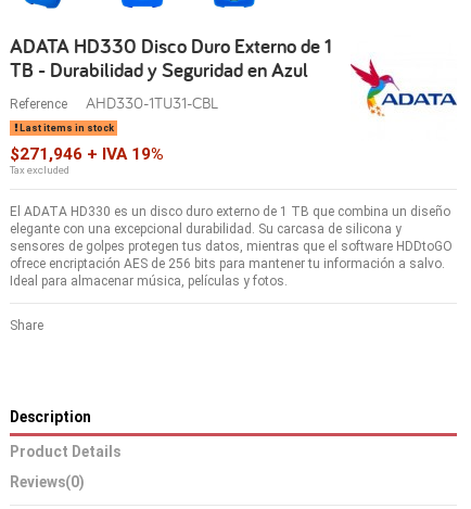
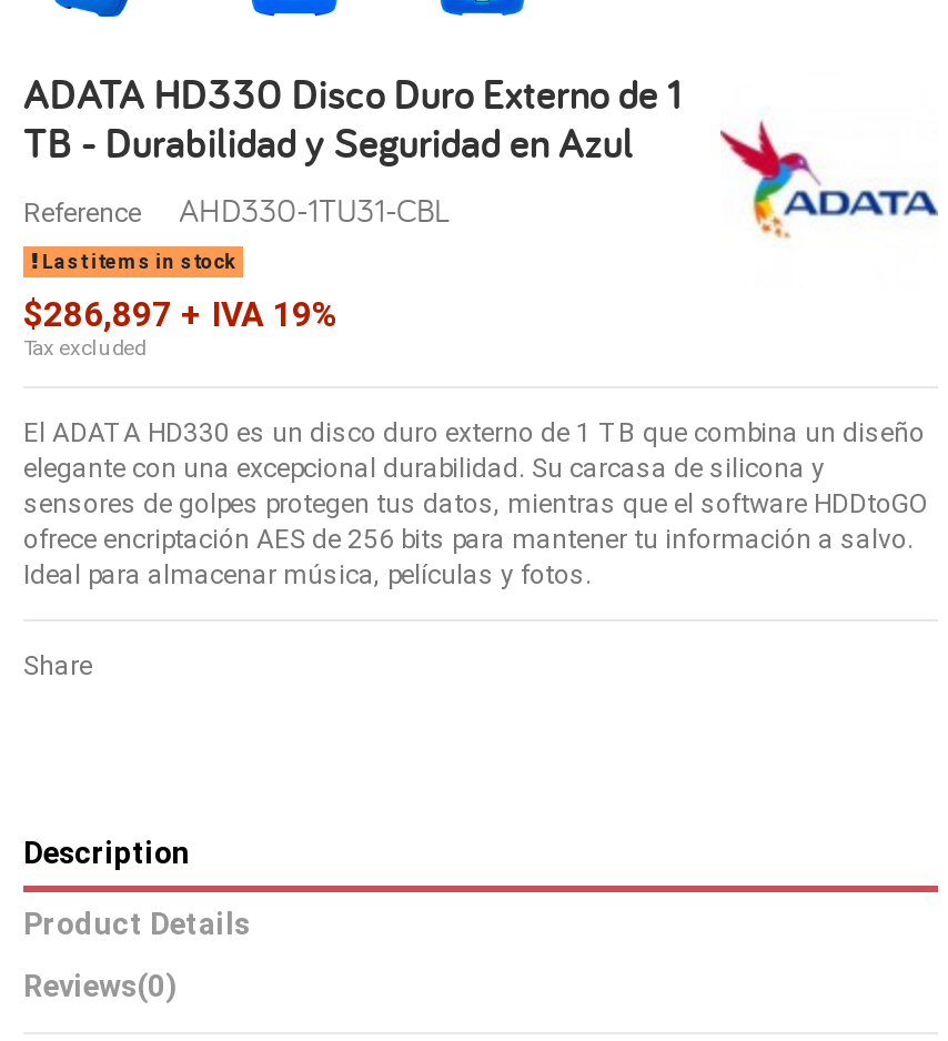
- $271,946 + IVA 19%
+ $286,897 + IVA 19%
